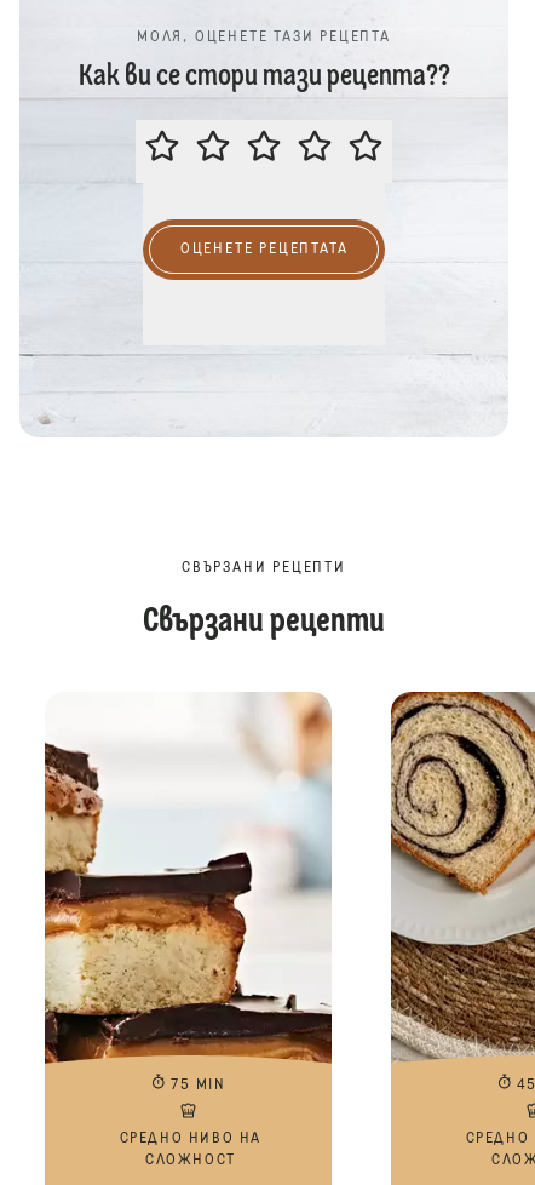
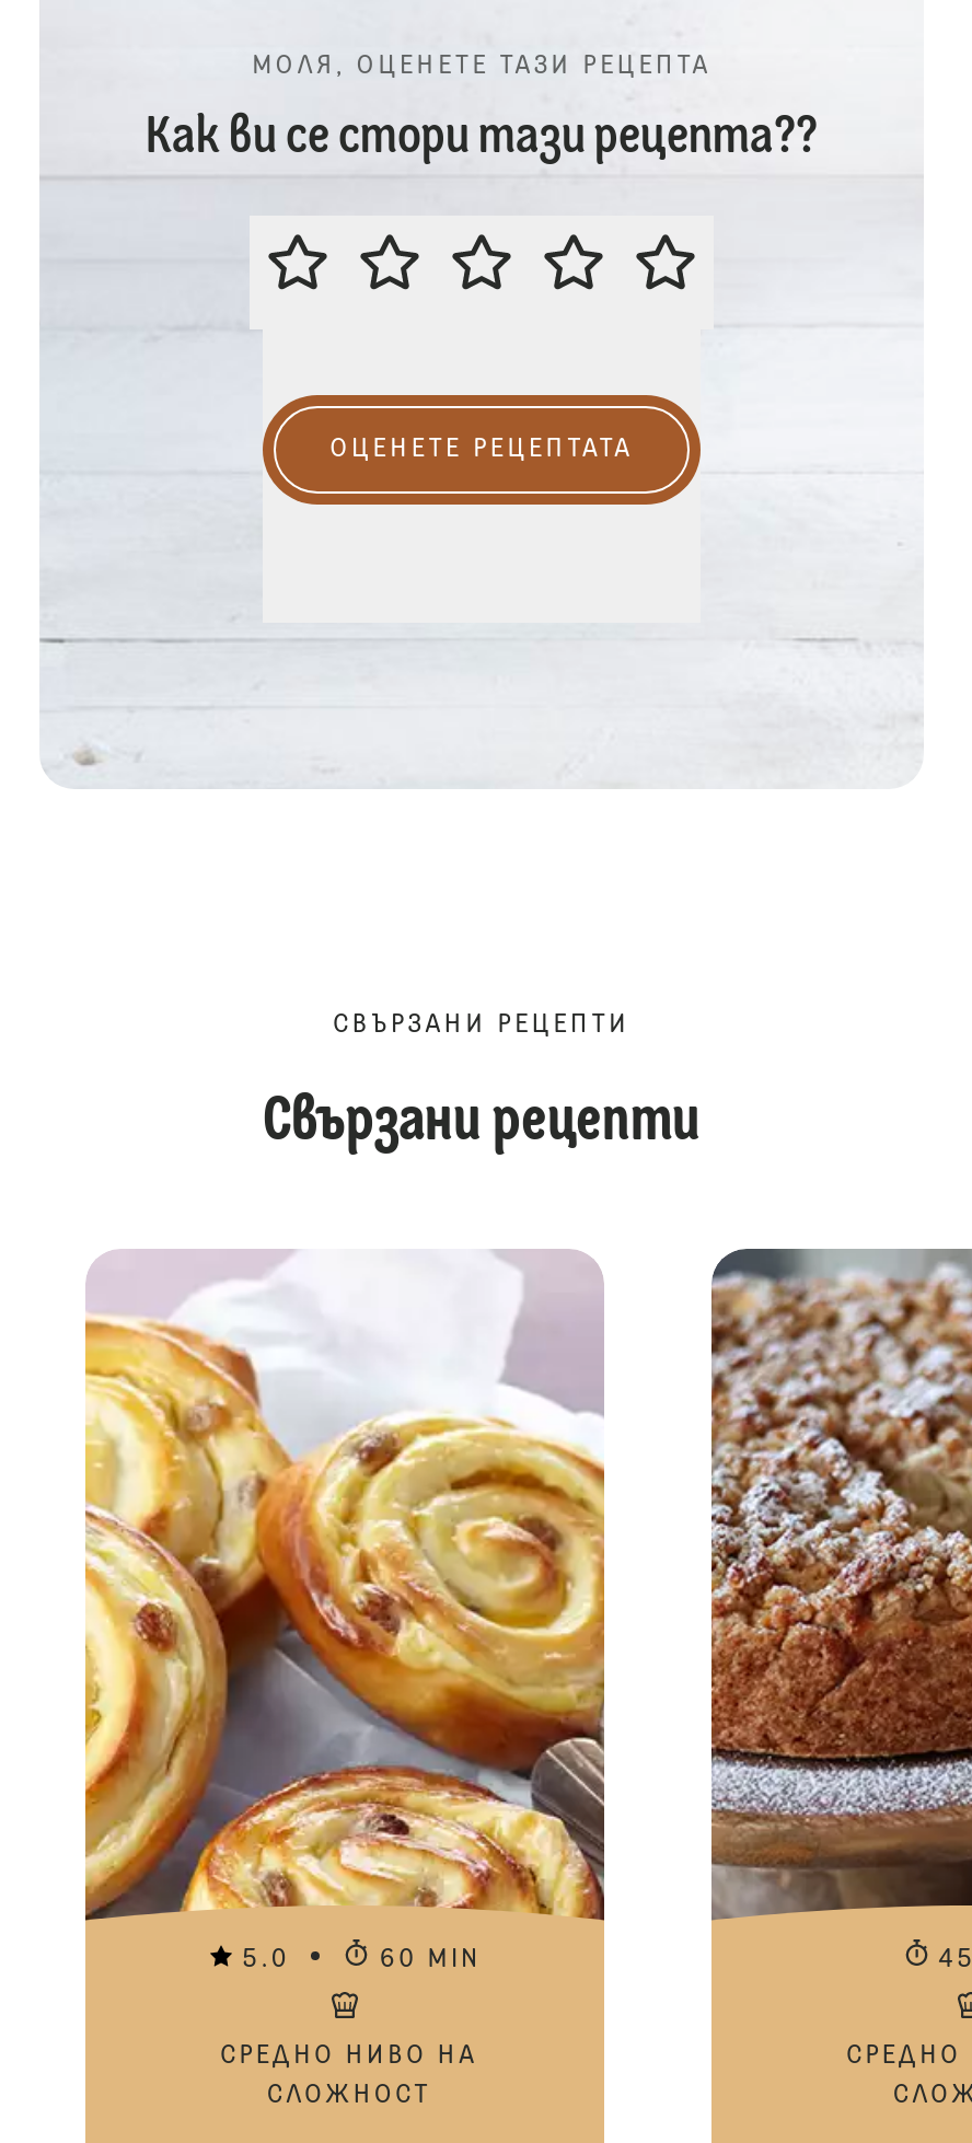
- [image]
- 75 MIN
+ [image]
+ 5.0
+ 60 MIN

- [image]
+ [image]
